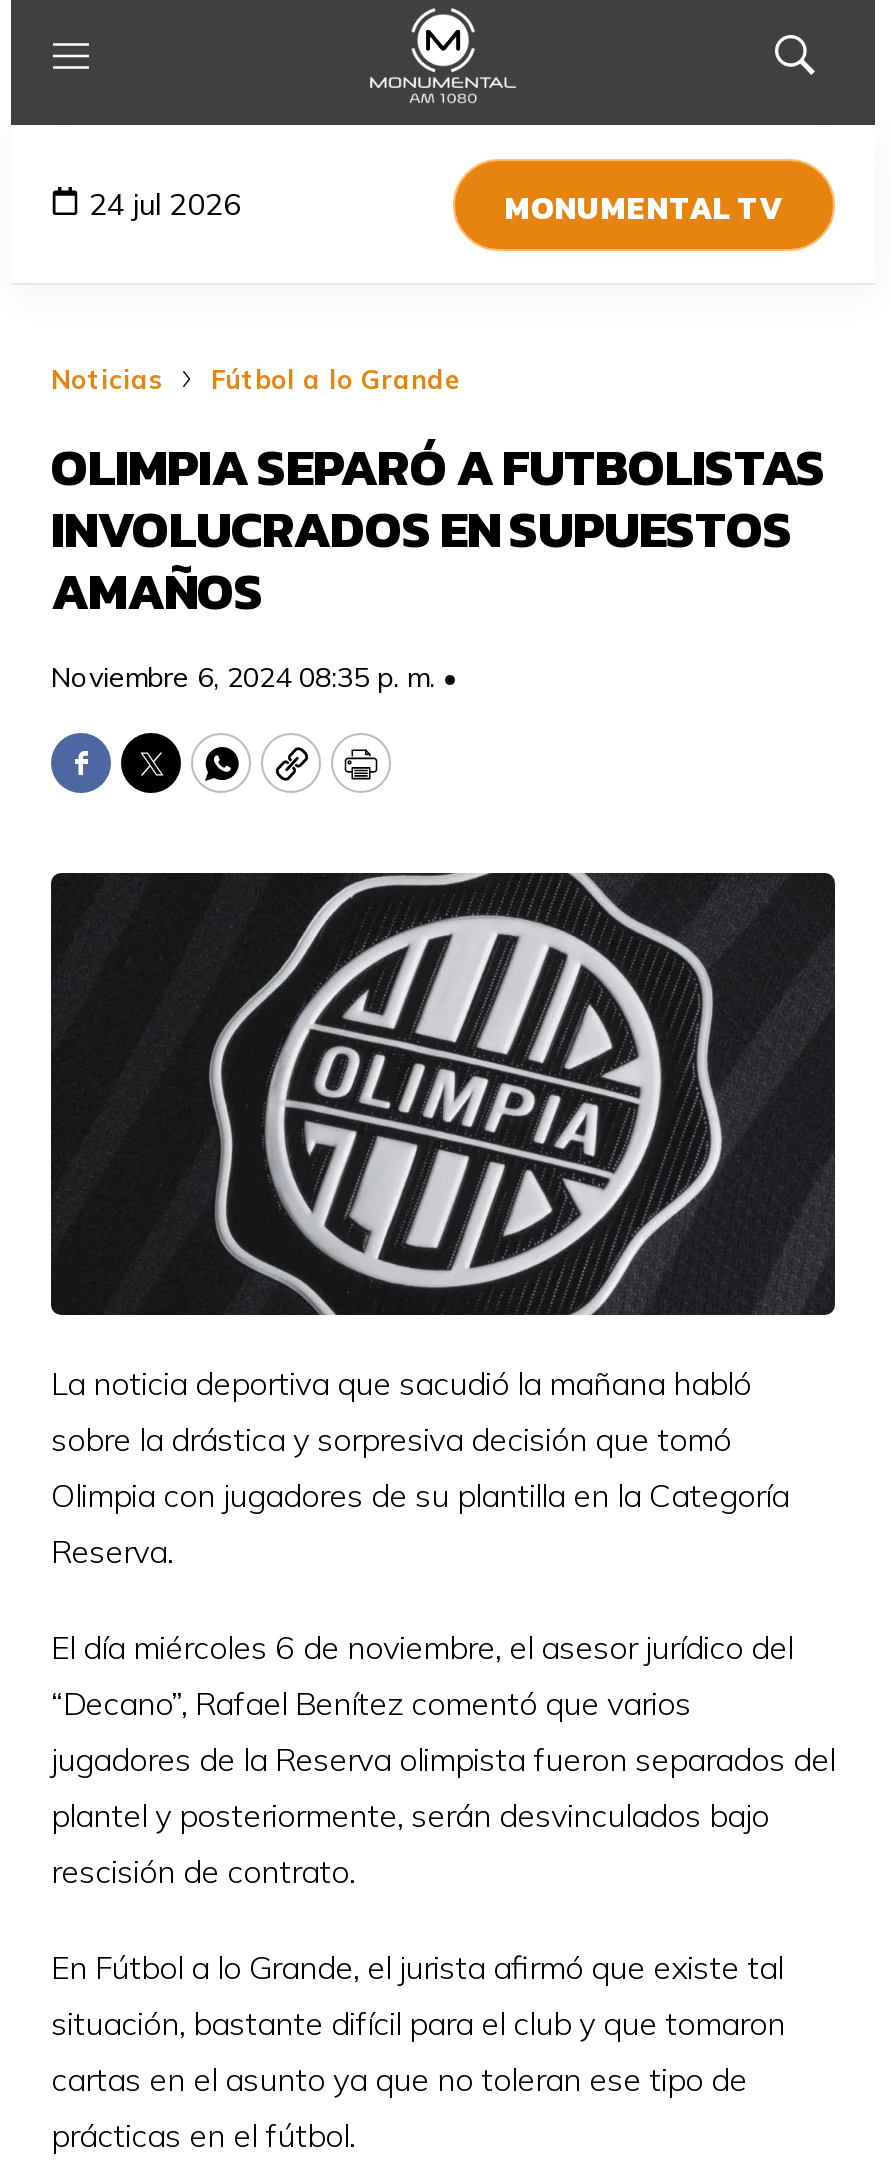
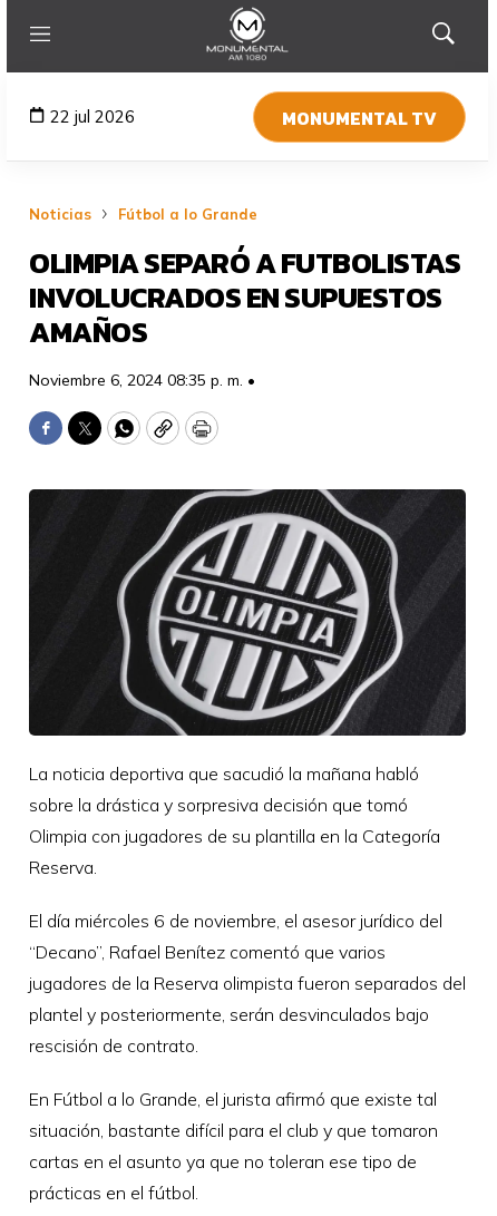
- 24 jul 2026
+ 22 jul 2026
